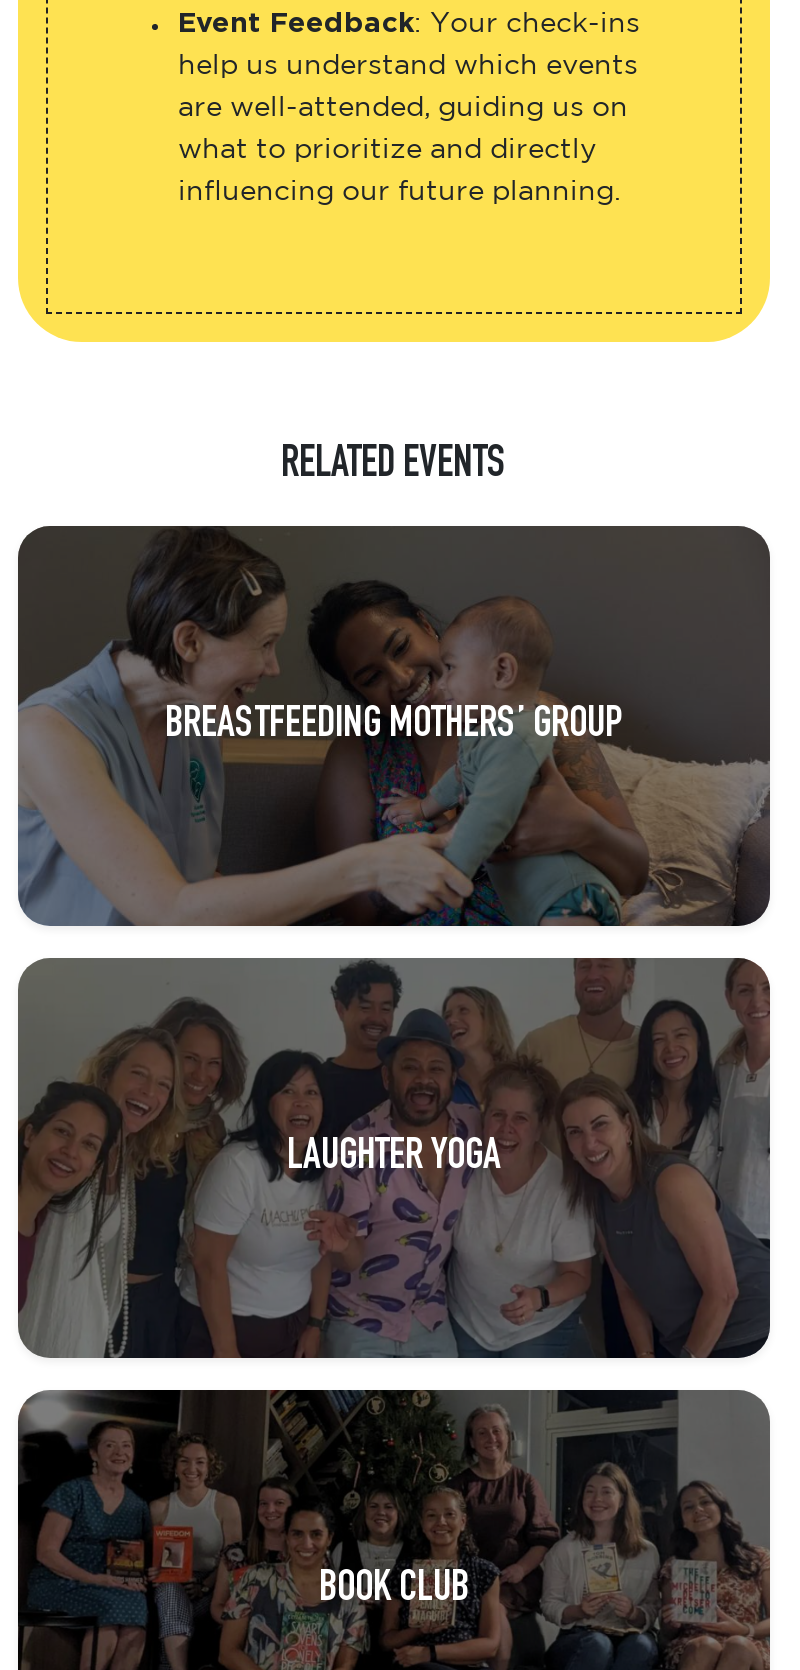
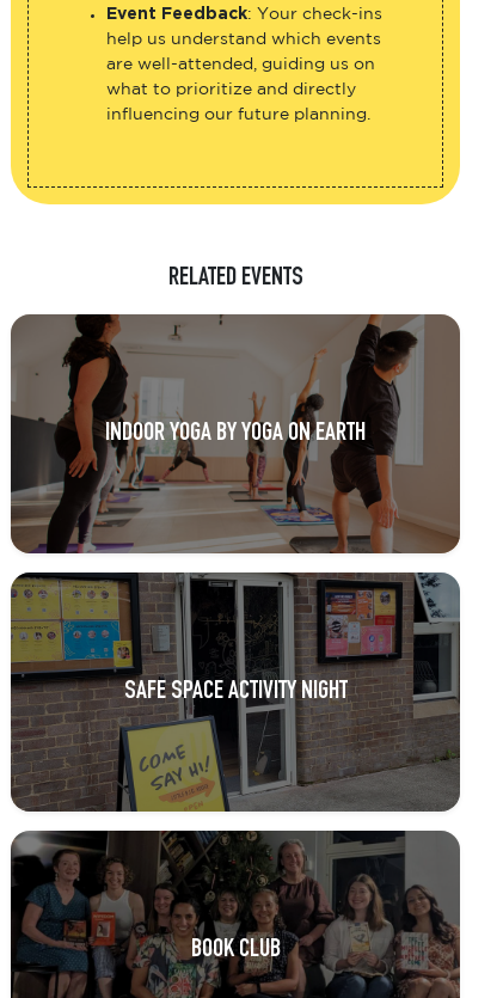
- [image]
- BREASTFEEDING MOTHERS’ GROUP
+ [image]
+ INDOOR YOGA BY YOGA ON EARTH

- [image]
- LAUGHTER YOGA
+ [image]
+ SAFE SPACE ACTIVITY NIGHT
